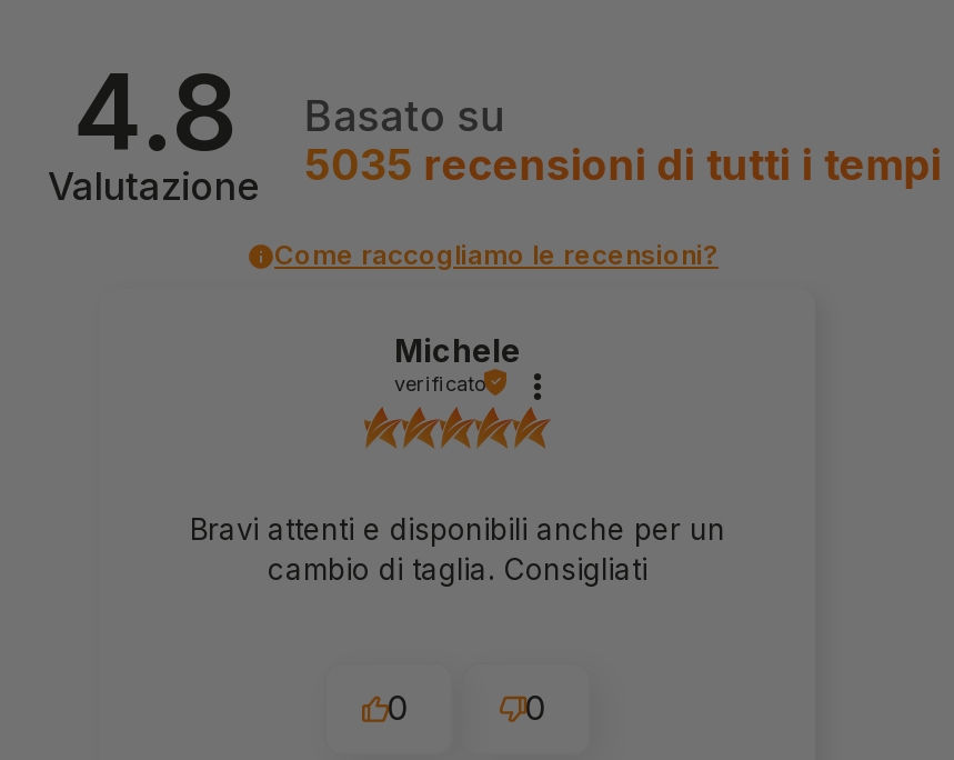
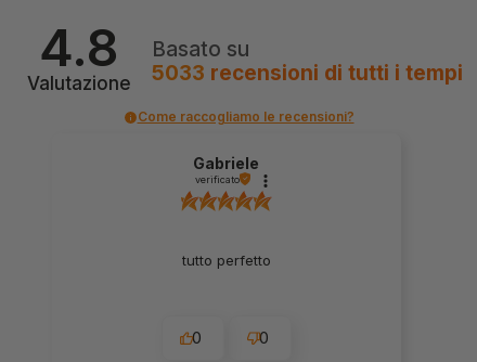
- 5035 recensioni di tutti i tempi
+ 5033 recensioni di tutti i tempi

- Michele
+ Gabriele

- Bravi attenti e disponibili anche per un
- cambio di taglia. Consigliati
+ tutto perfetto
